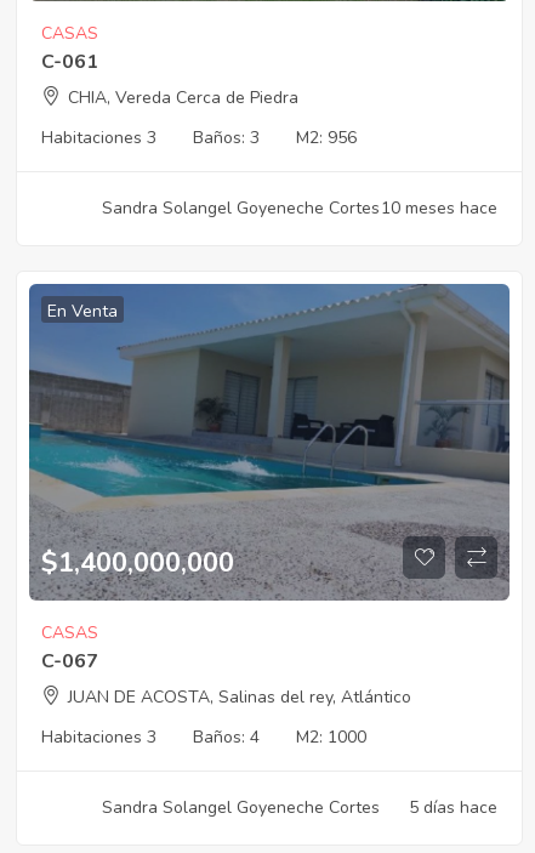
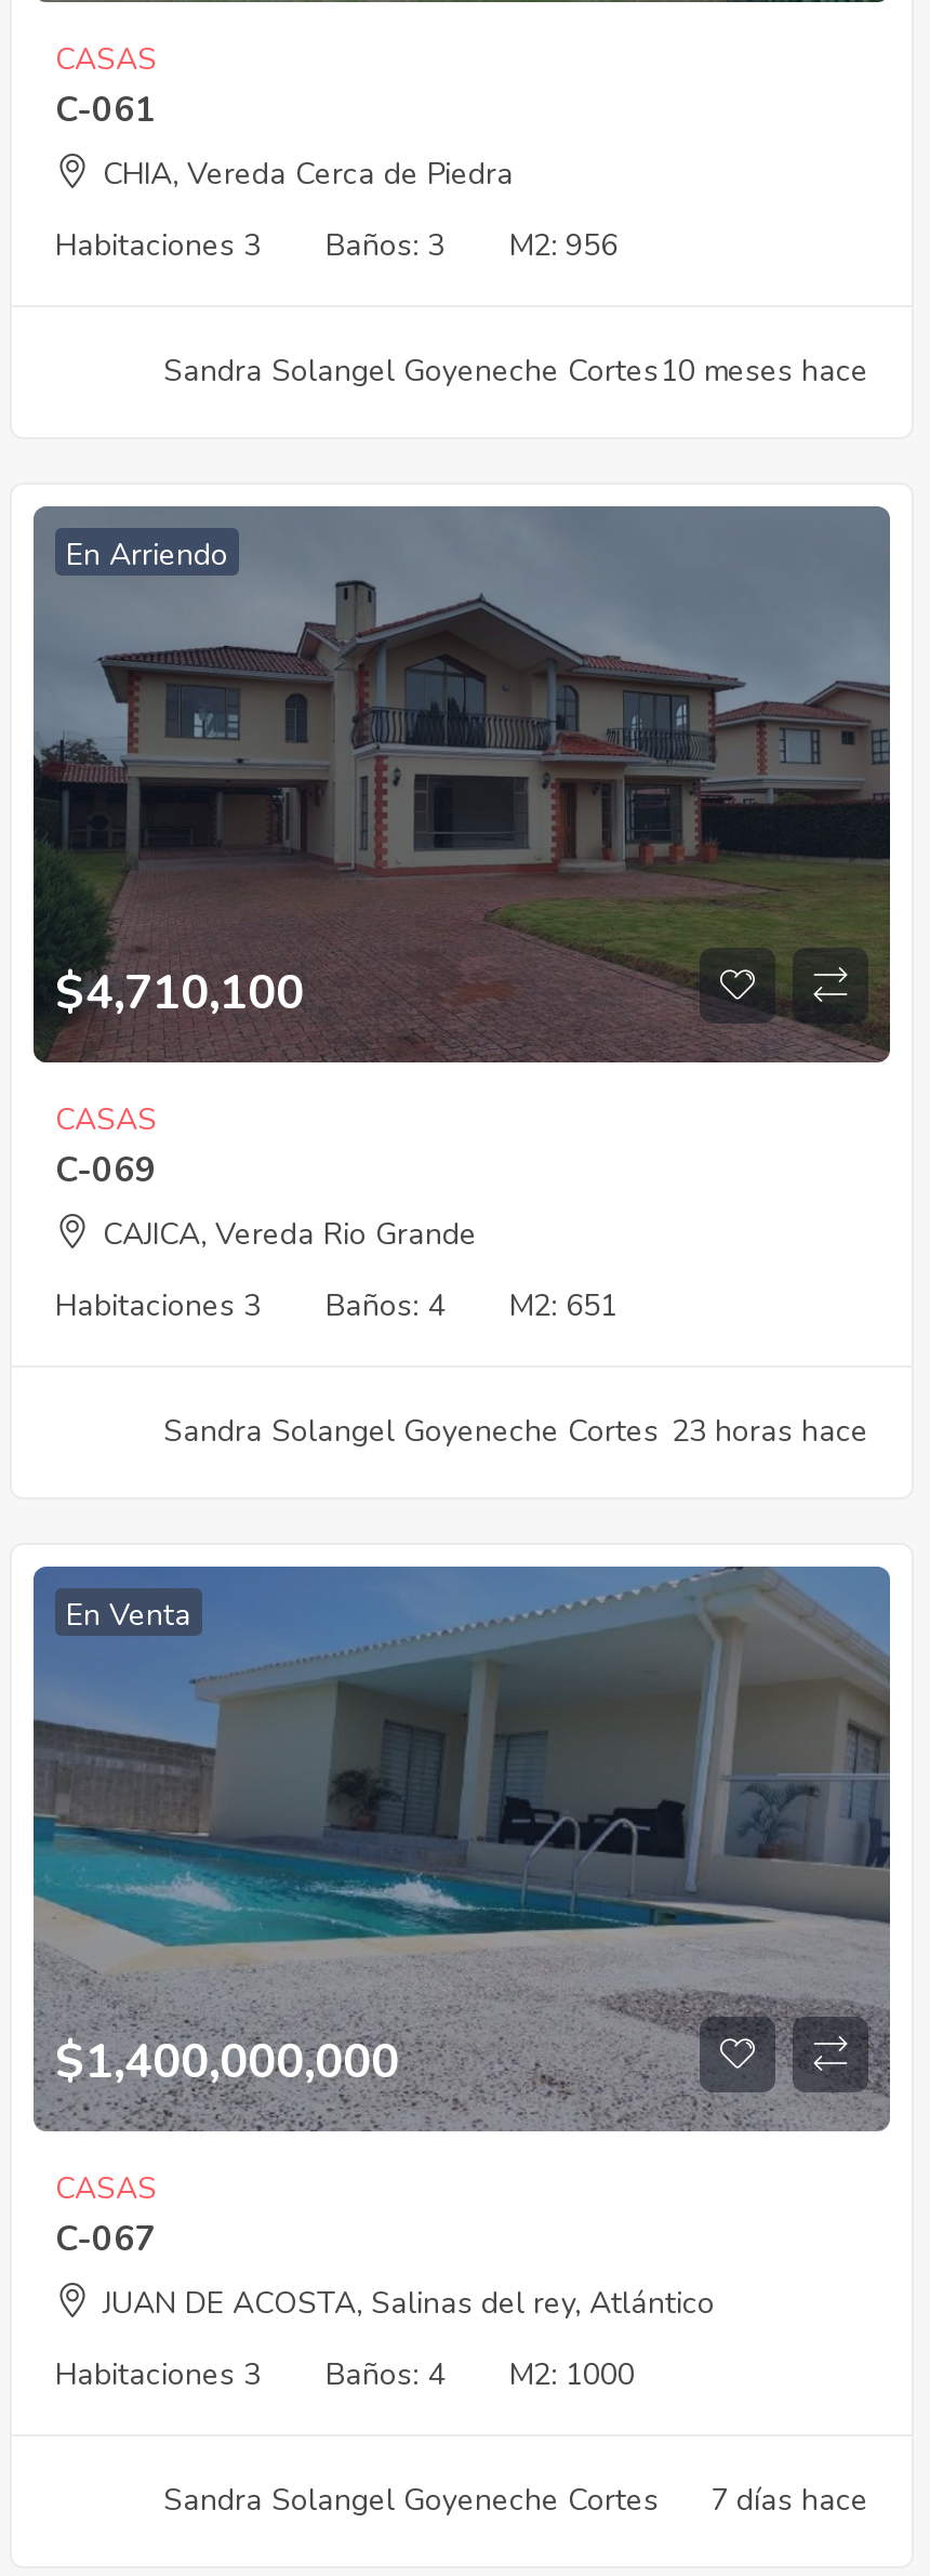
+ [image]
+ En Arriendo

+ $4,710,100
+ CASAS
+ C-069
+ CAJICA, Vereda Rio Grande
+ Habitaciones 3
+ Baños: 4
+ M2: 651
+ Sandra Solangel Goyeneche Cortes 23 horas hace

- Sandra Solangel Goyeneche Cortes 5 días hace
+ Sandra Solangel Goyeneche Cortes 7 días hace
